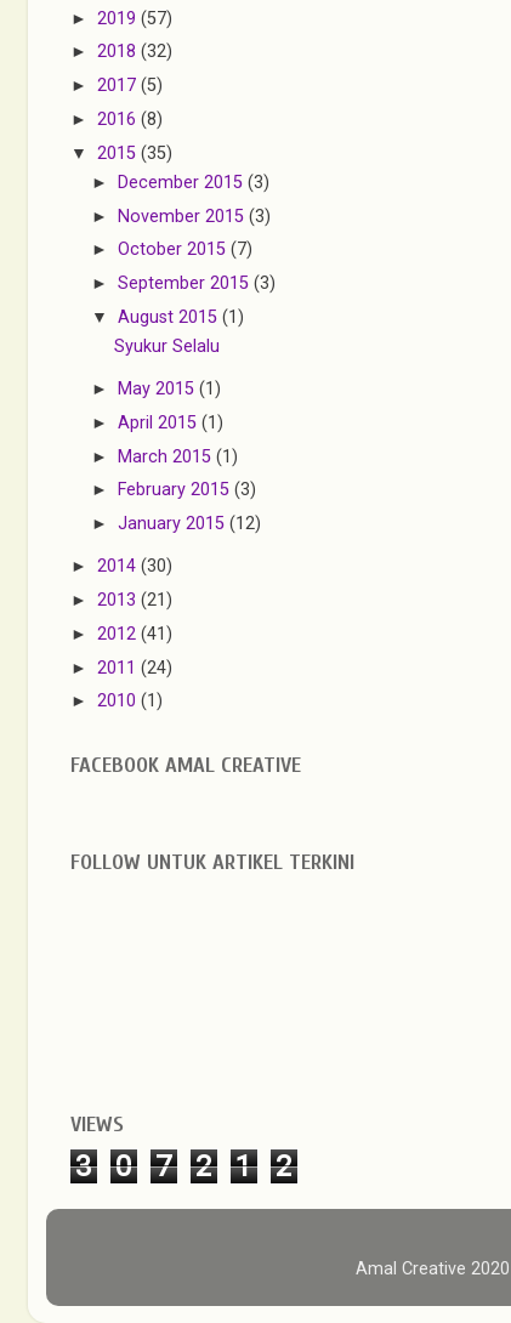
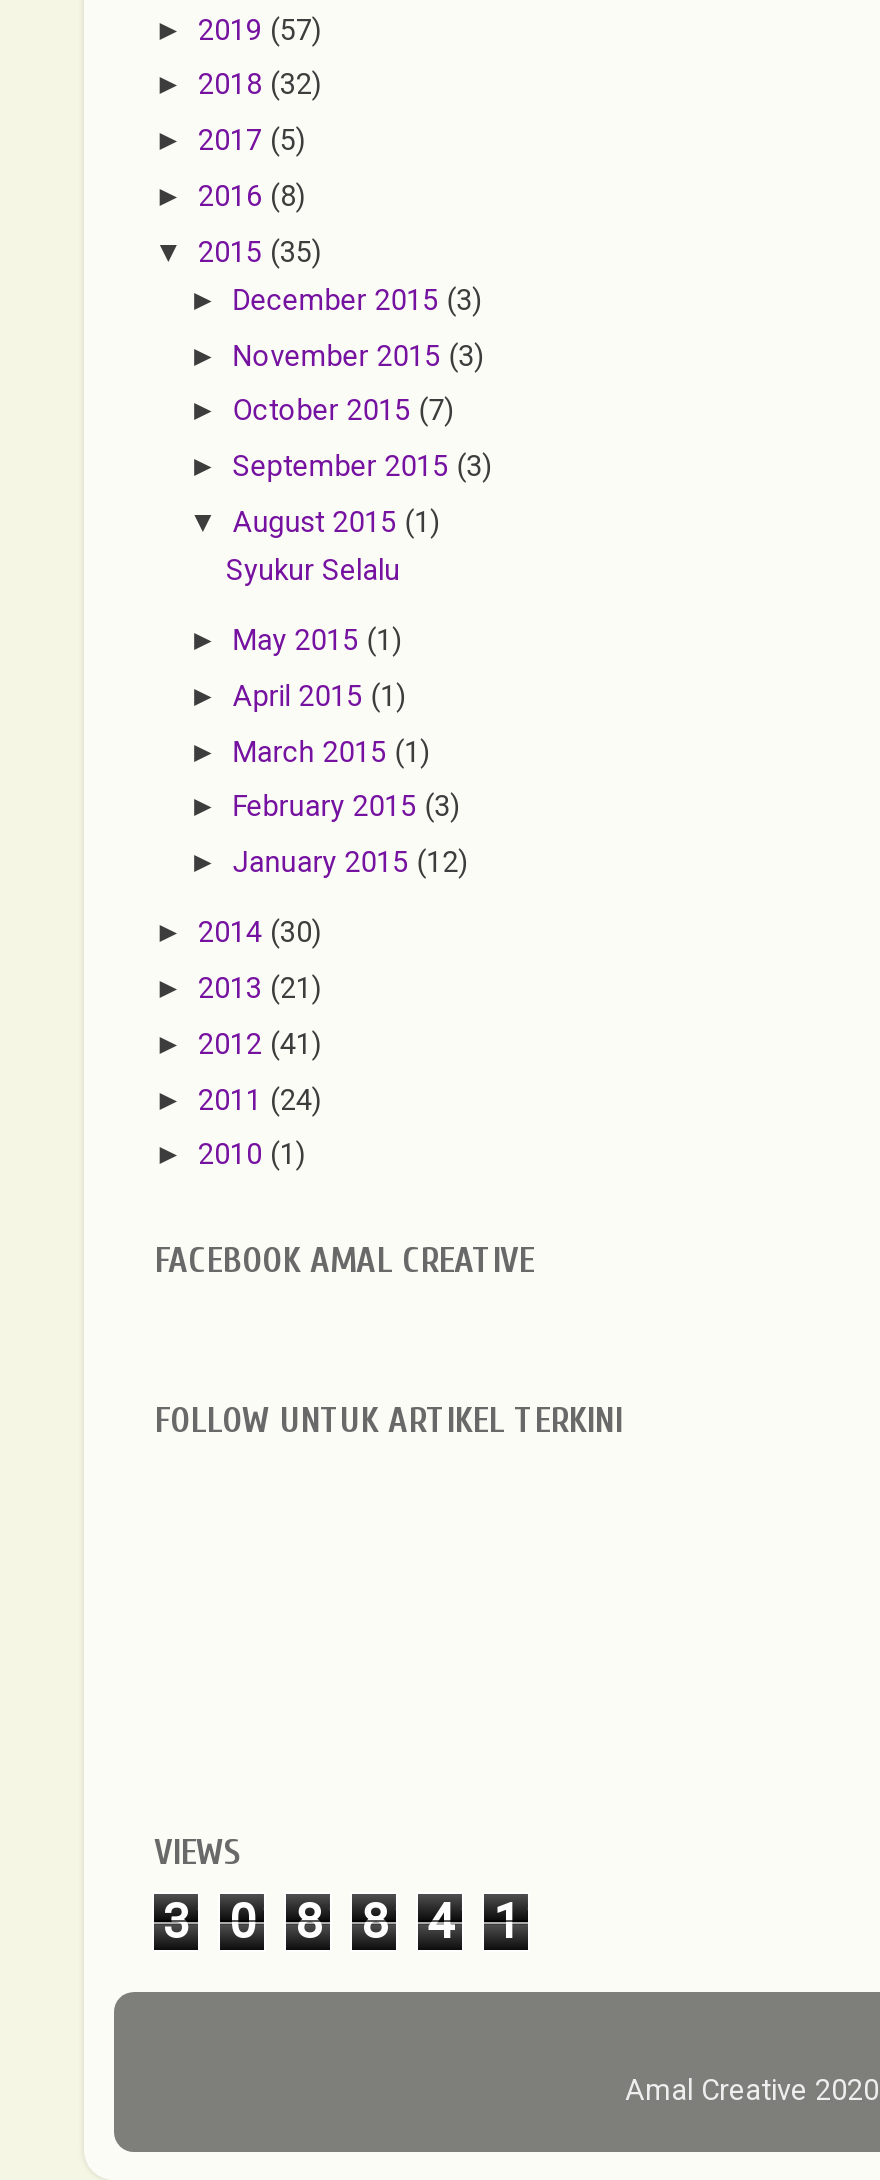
- 7
- 2
+ 8
+ 8
+ 4

- 2
